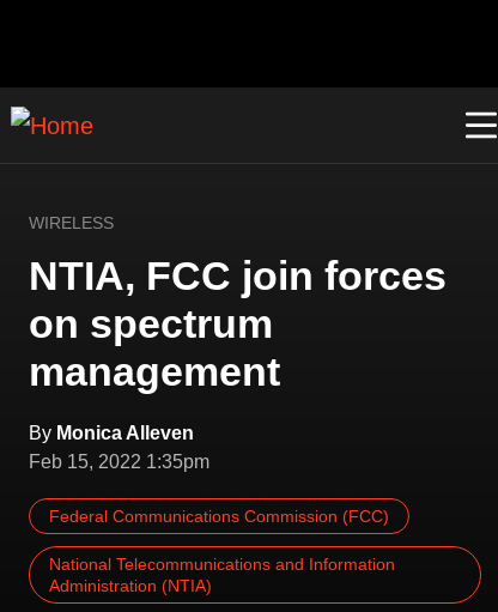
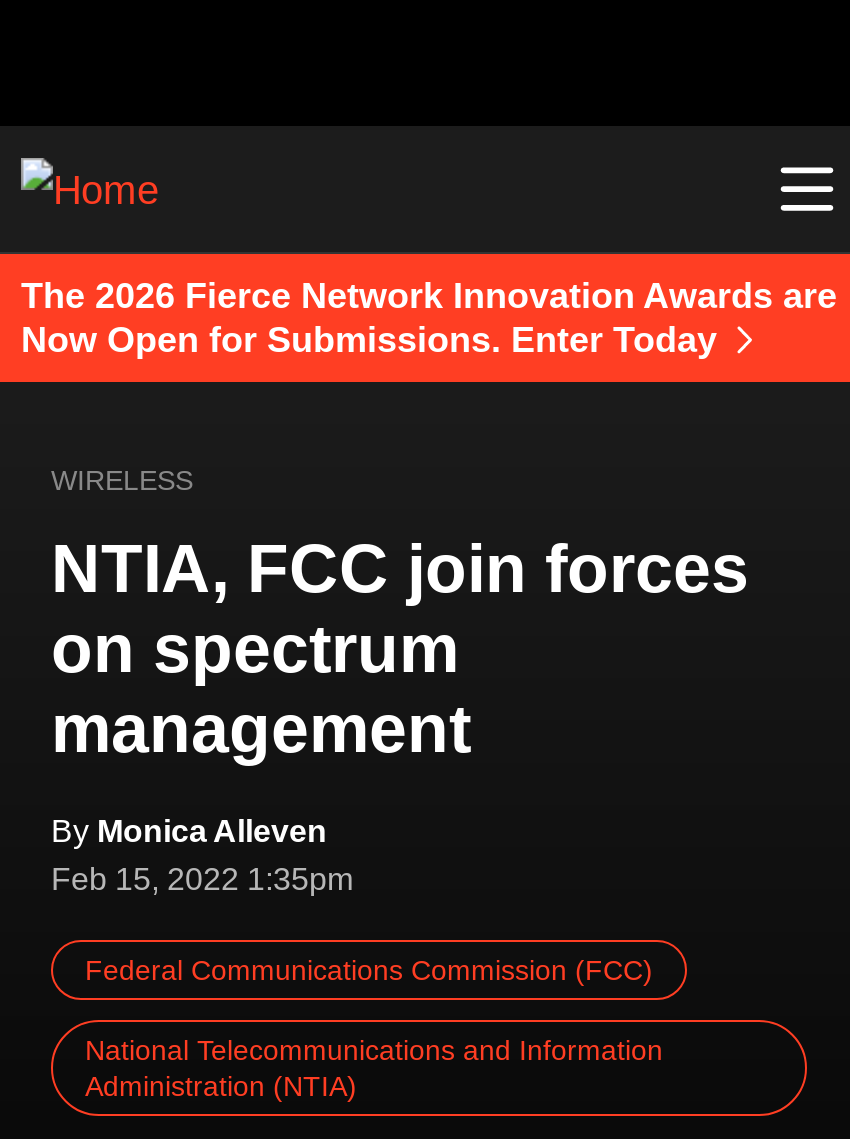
+ The 2026 Fierce Network Innovation Awards are
+ Now Open for Submissions. Enter Today
